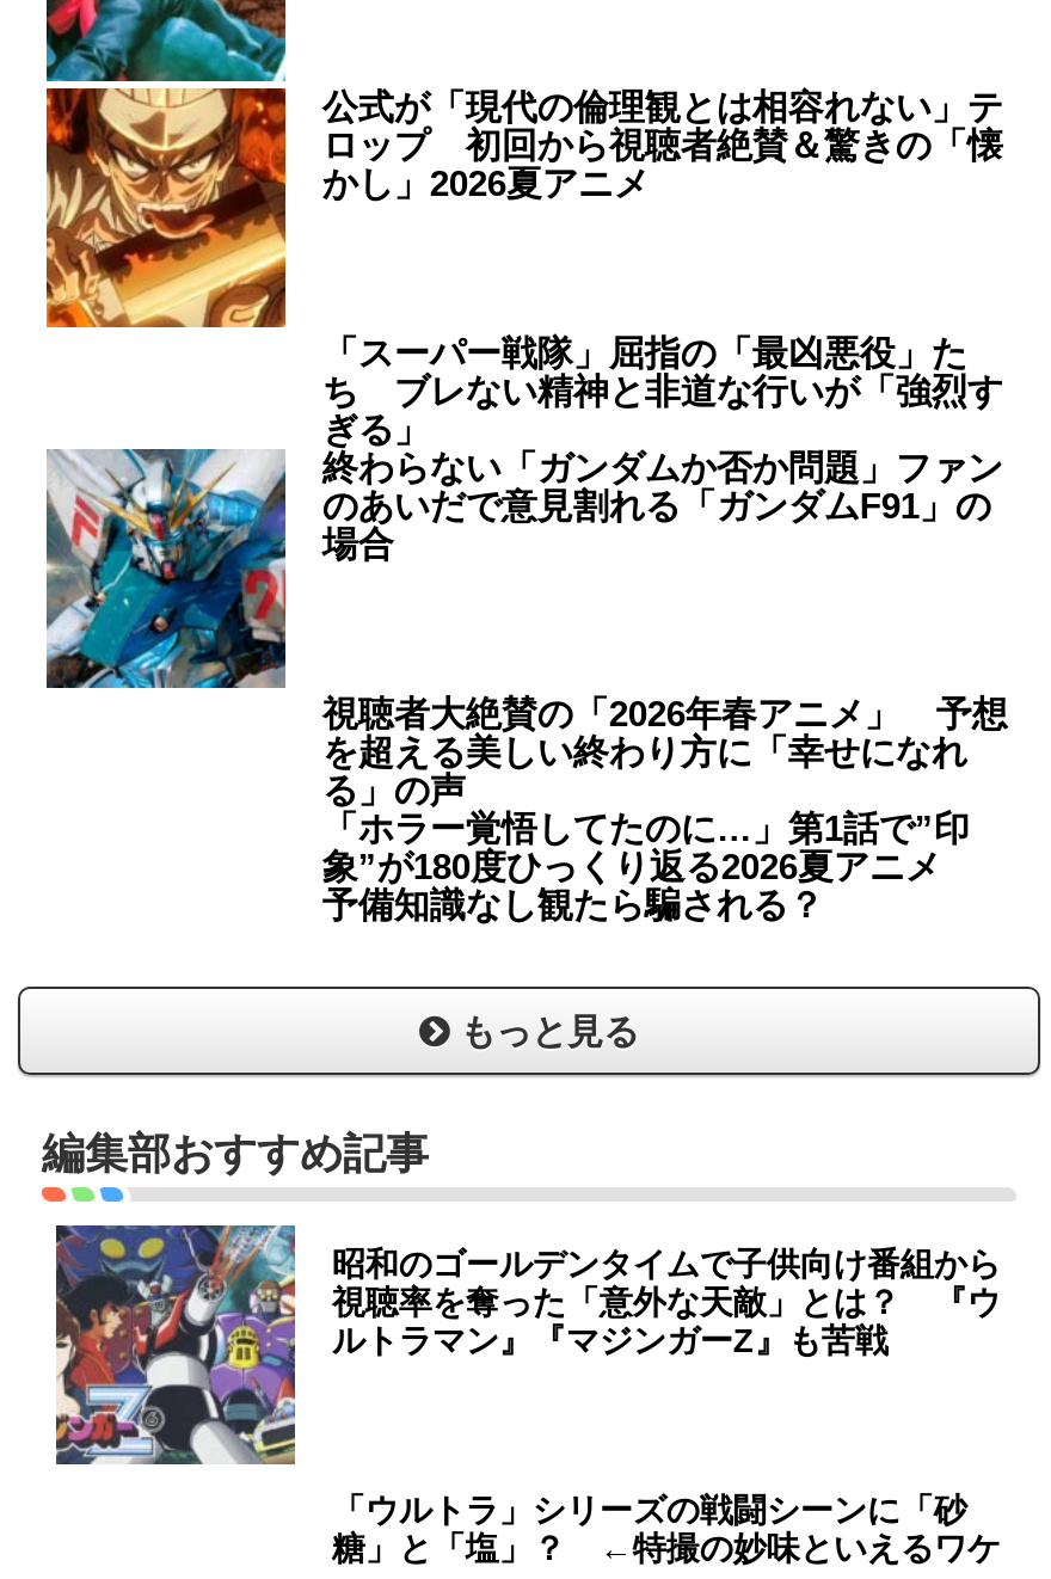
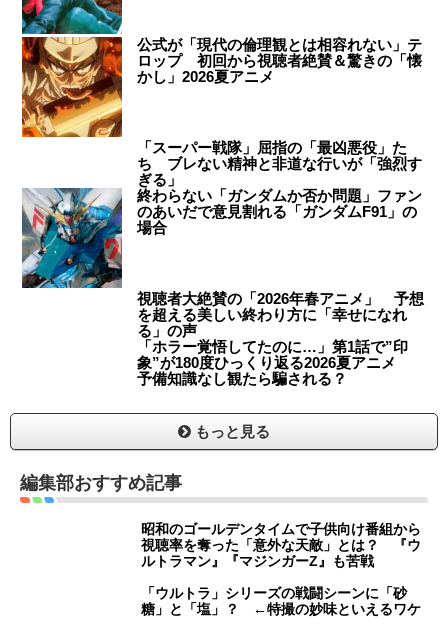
- [image]
